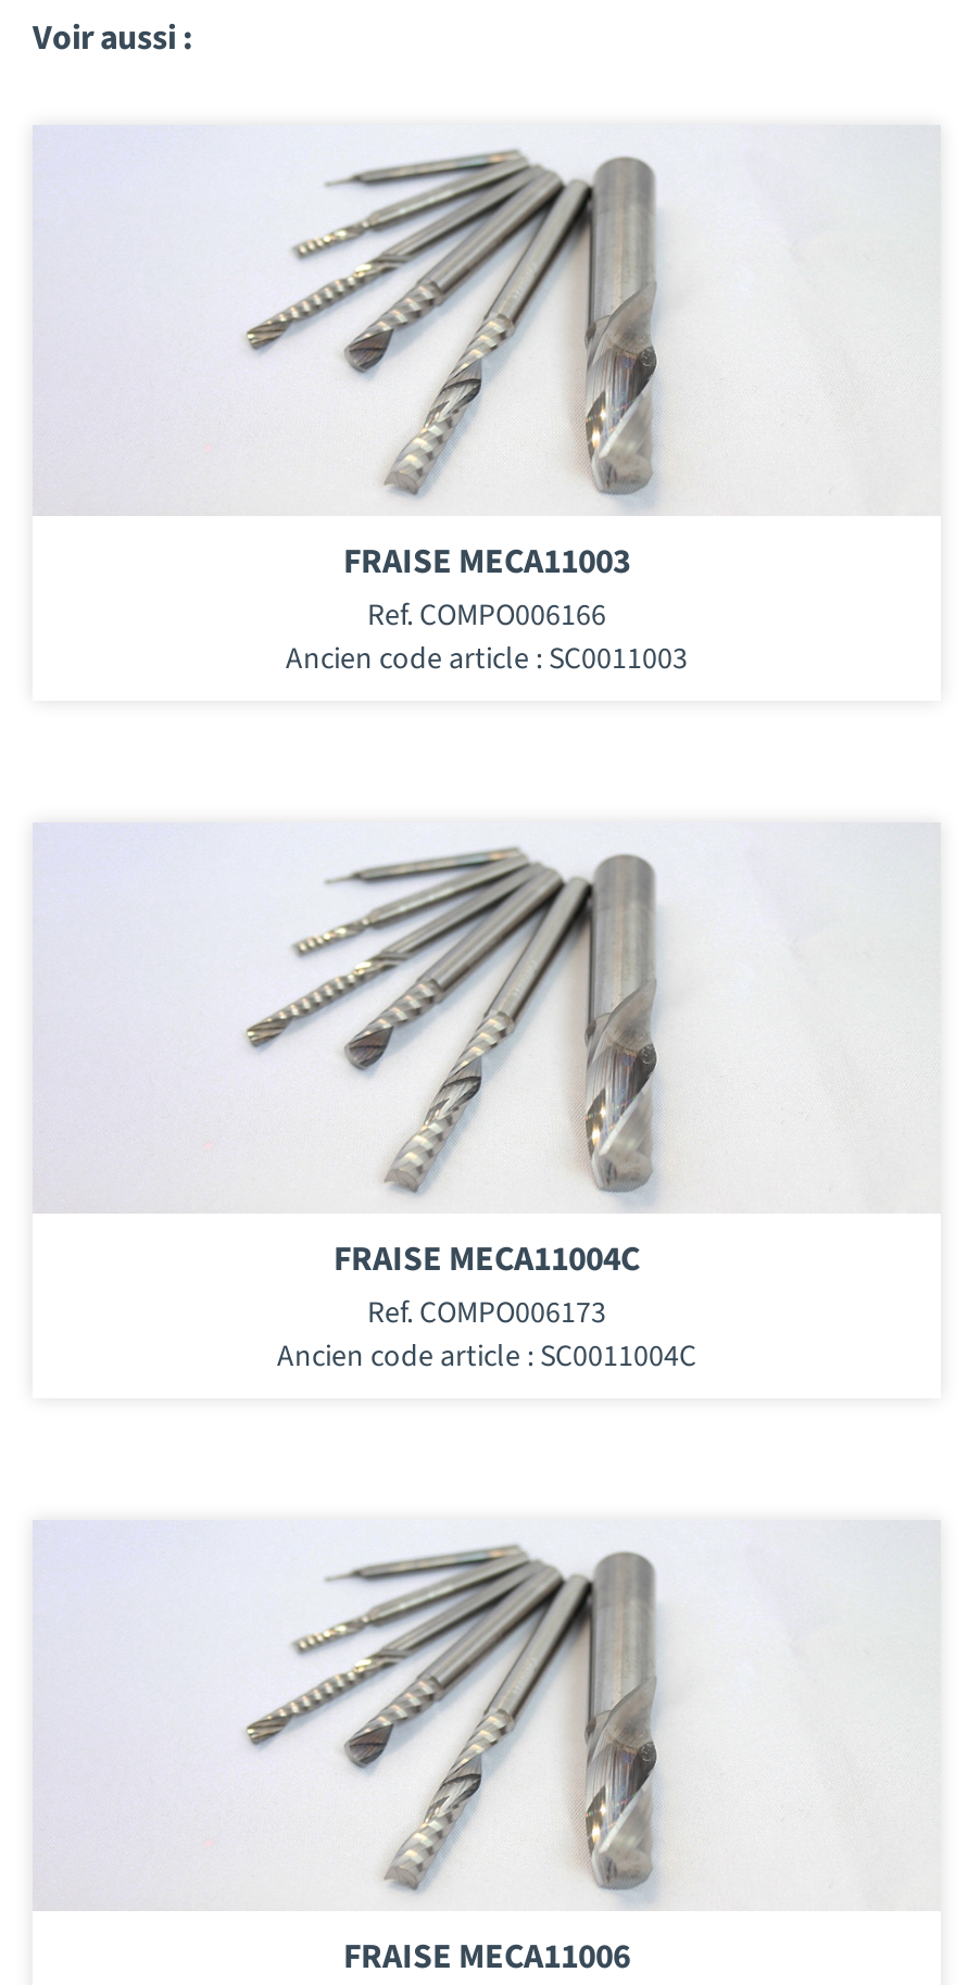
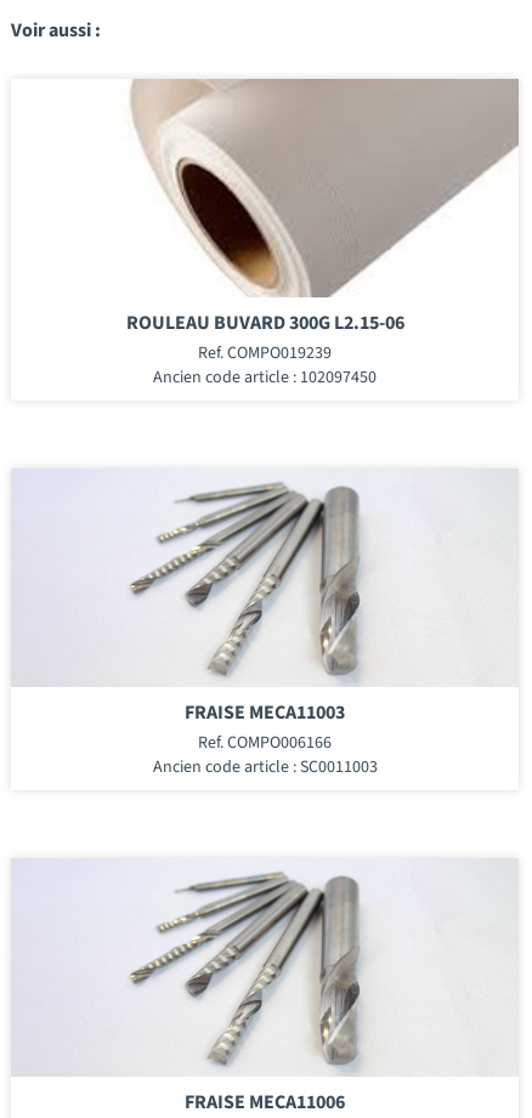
+ [image]
+ ROULEAU BUVARD 300G L2.15-06
+ Ref. COMPO019239
+ Ancien code article : 102097450

moved down: [image] | FRAISE MECA11003 | Ref. COMPO006166 | Ancien code article : SC0011003

moved down: [image]

- FRAISE MECA11004C
- Ref. COMPO006173
- Ancien code article : SC0011004C
